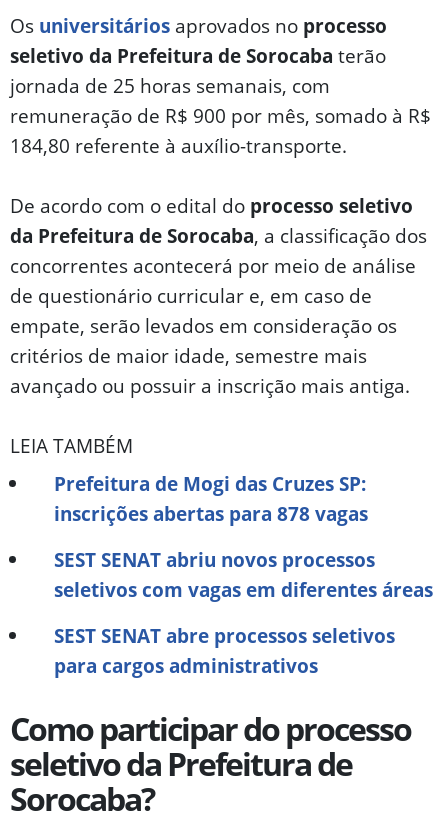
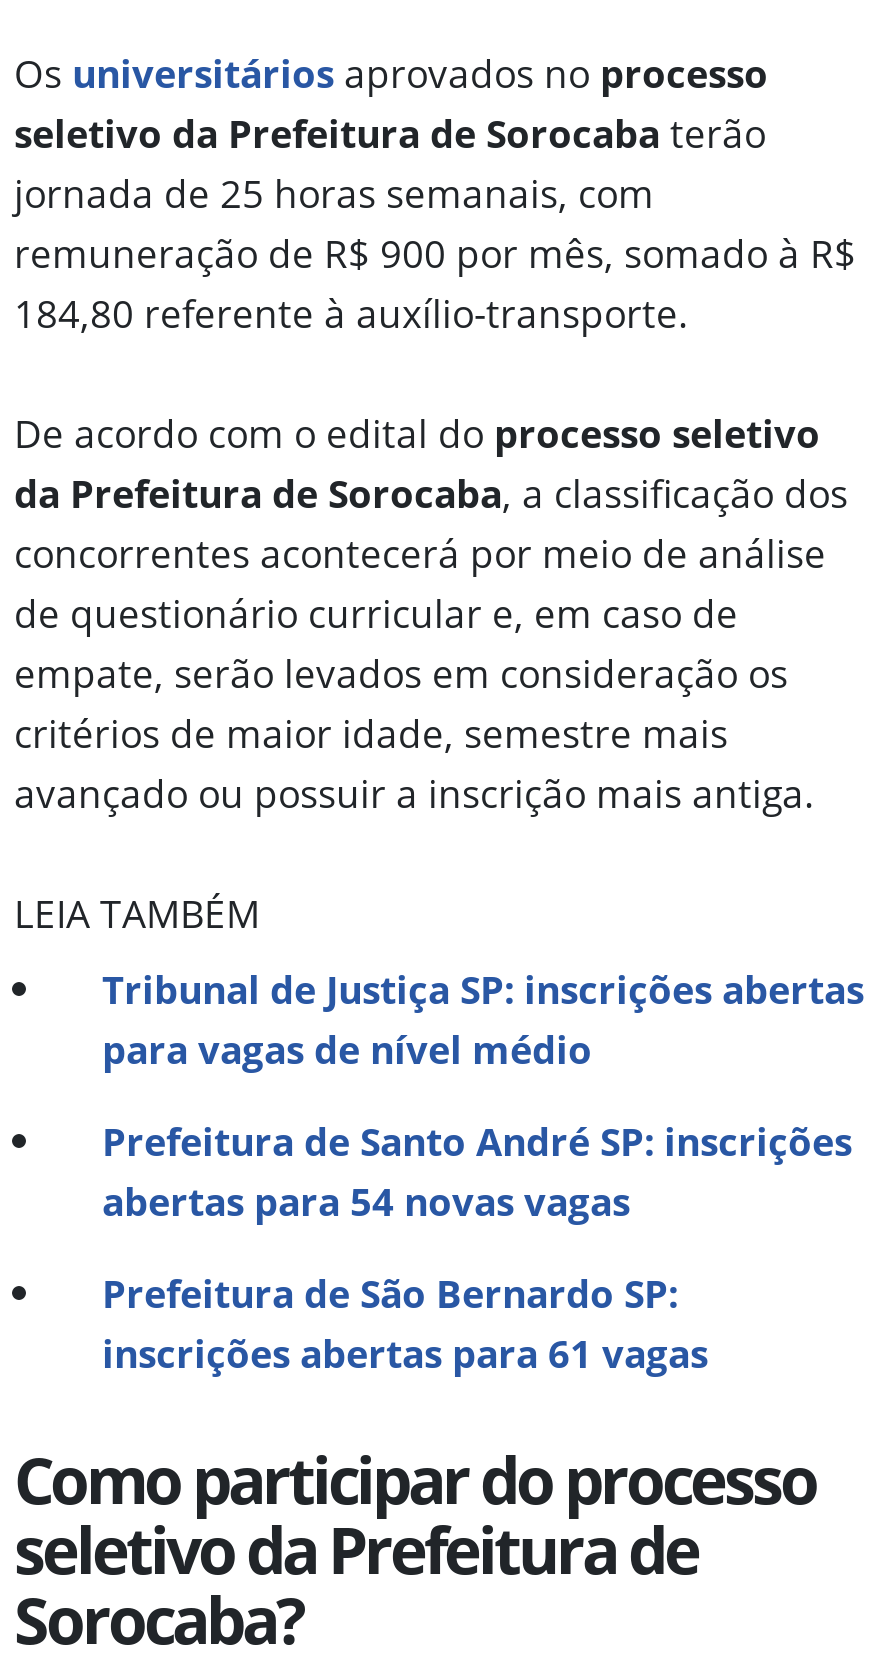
- Prefeitura de Mogi das Cruzes SP:
- inscrições abertas para 878 vagas
+ Tribunal de Justiça SP: inscrições abertas
+ para vagas de nível médio

- SEST SENAT abriu novos processos
- seletivos com vagas em diferentes áreas
+ Prefeitura de Santo André SP: inscrições
+ abertas para 54 novas vagas

- SEST SENAT abre processos seletivos
- para cargos administrativos
+ Prefeitura de São Bernardo SP:
+ inscrições abertas para 61 vagas
